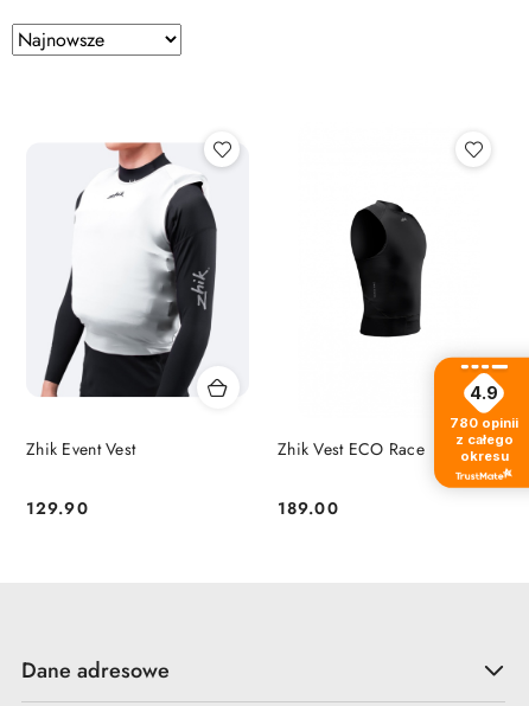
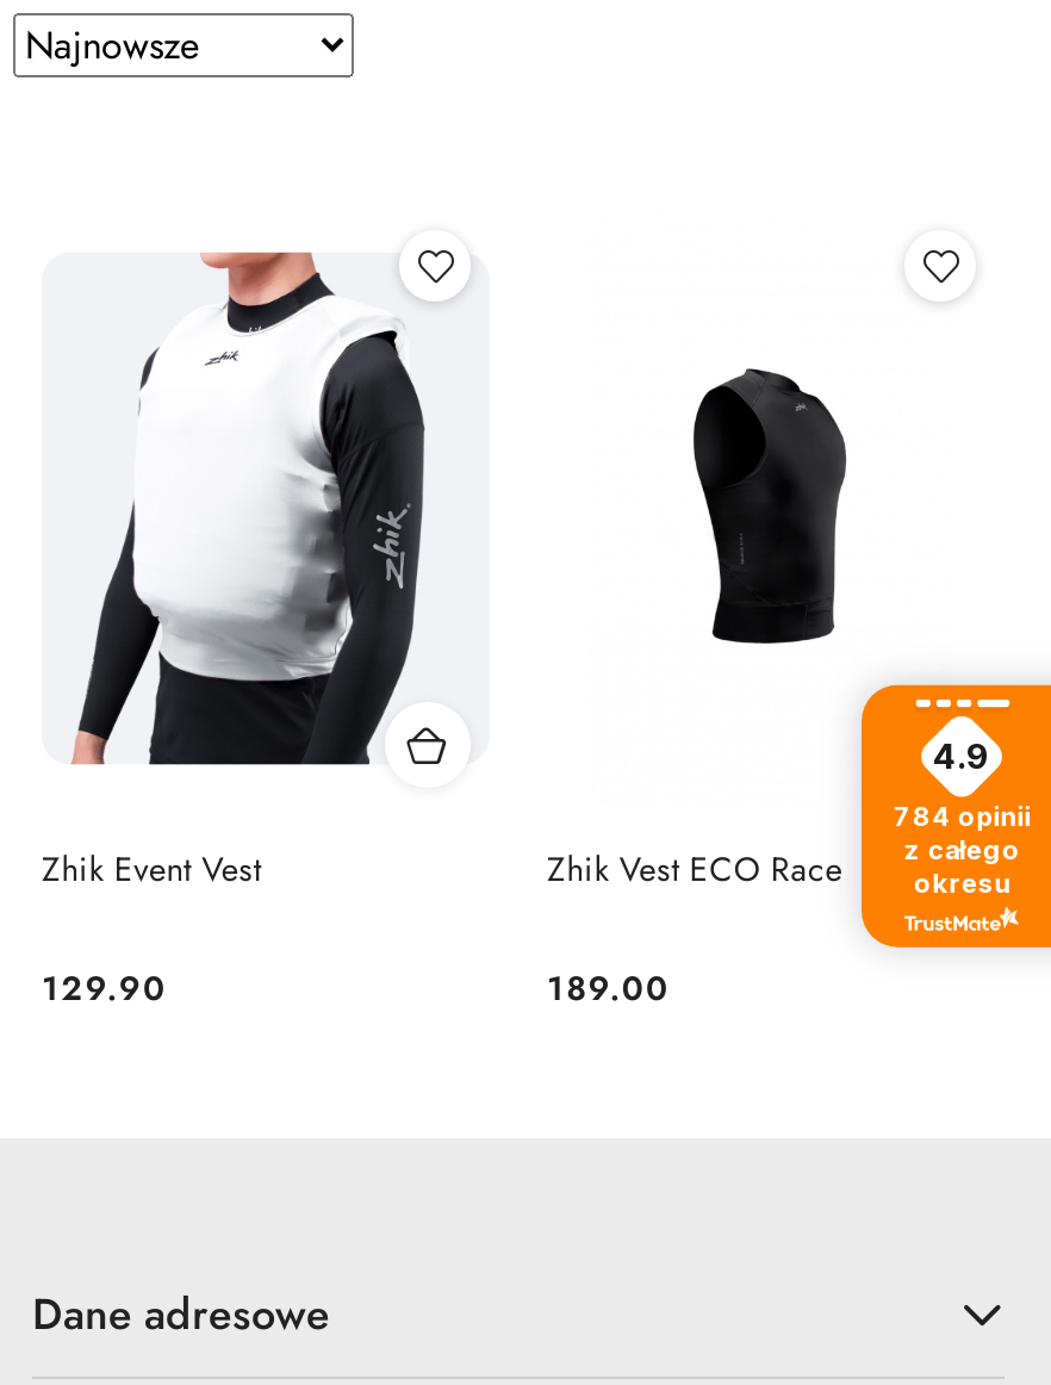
- 780 opinii
+ 784 opinii
